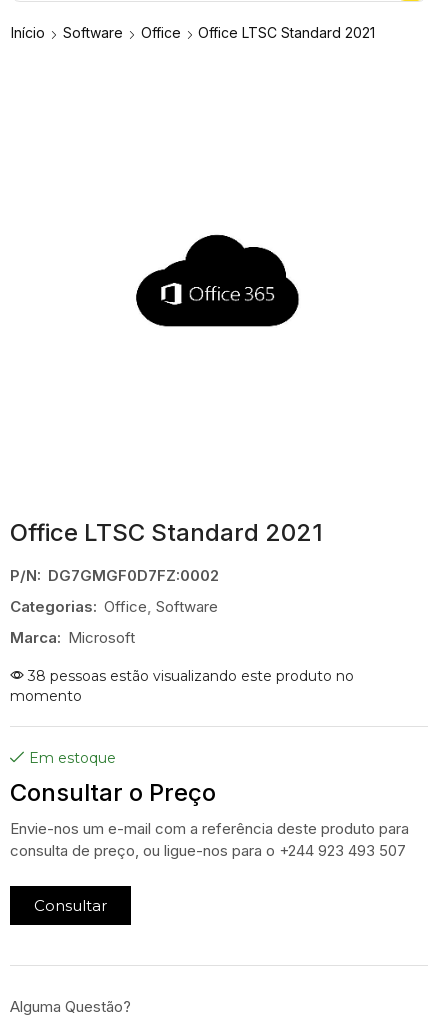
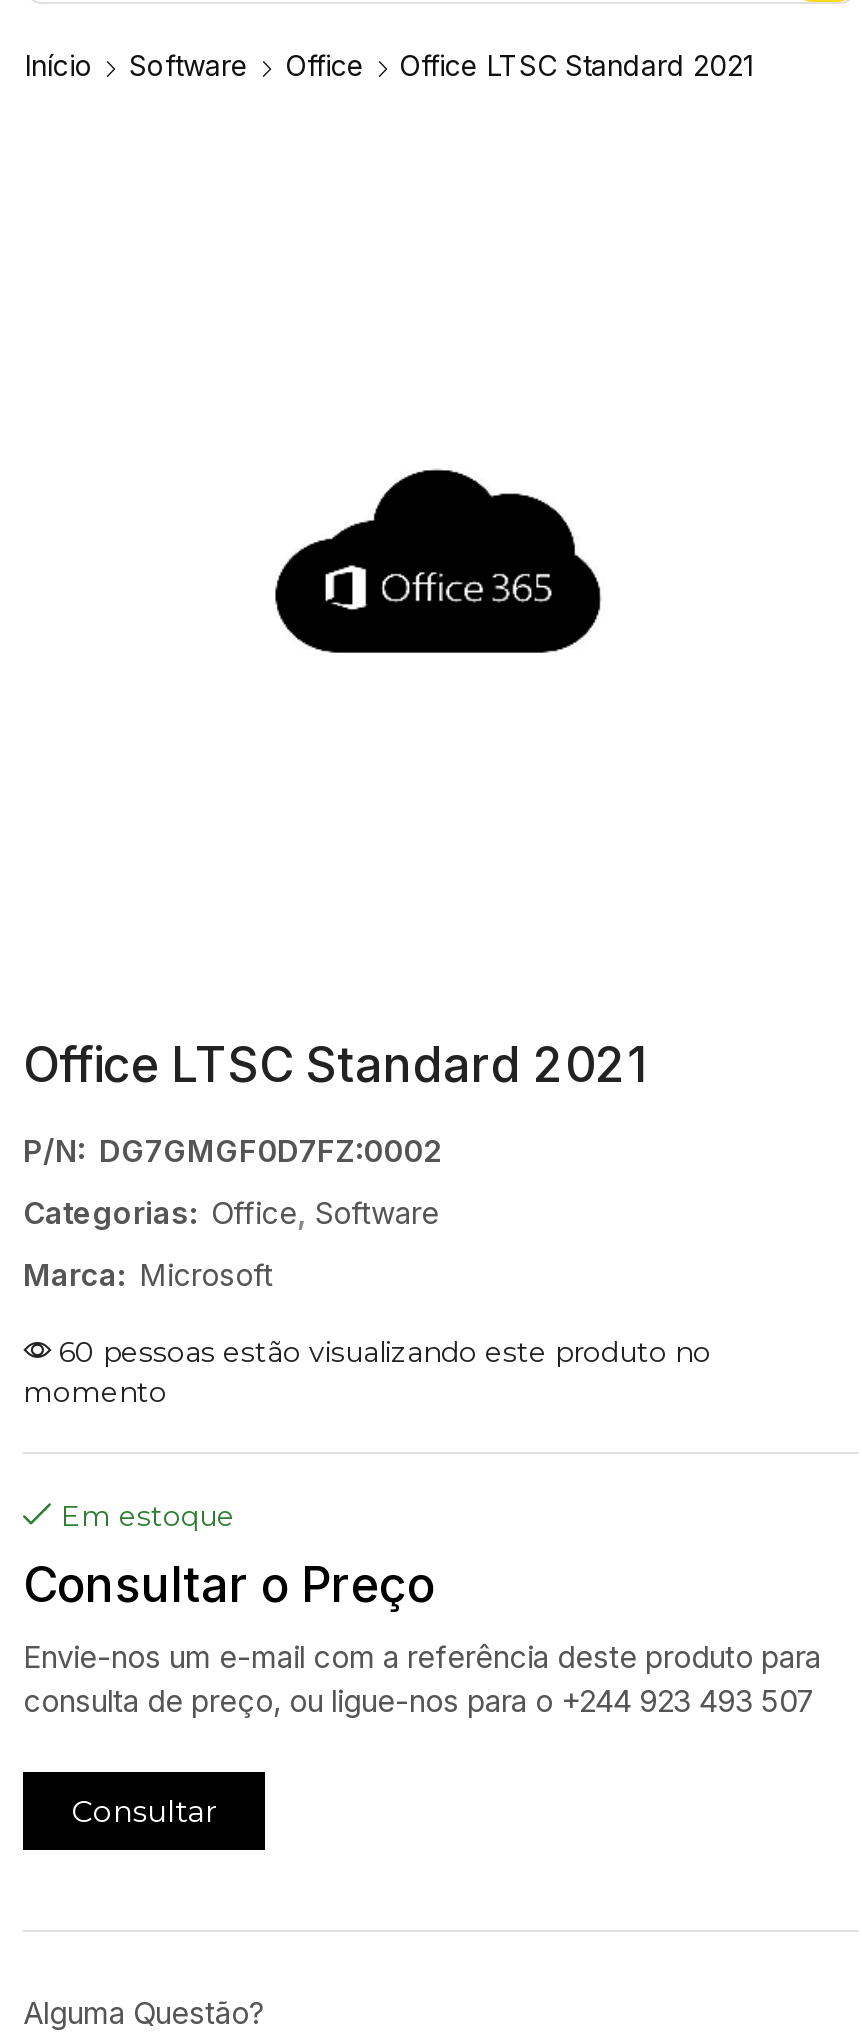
- 38 pessoas estão visualizando este produto no
+ 60 pessoas estão visualizando este produto no
